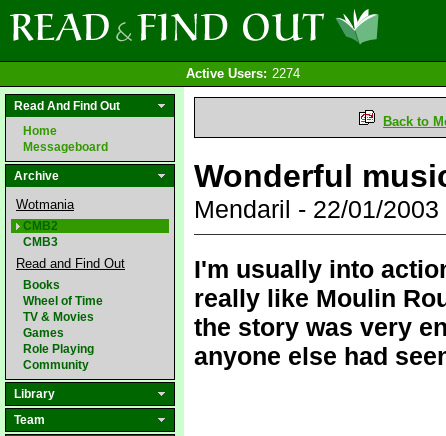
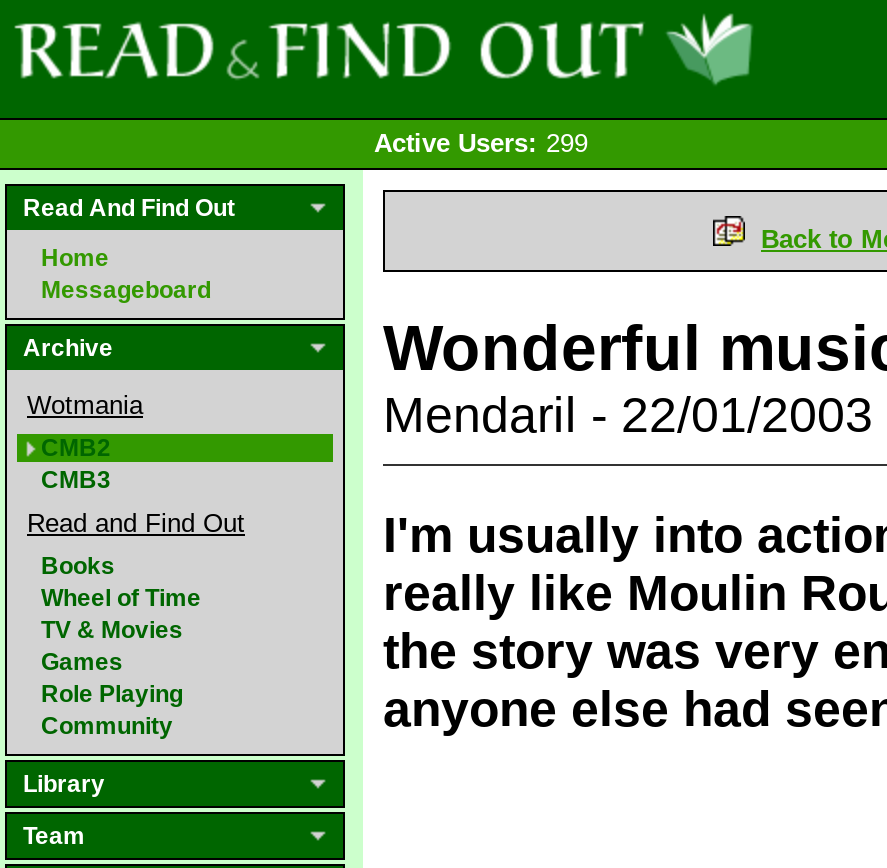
- Active Users: 2274
+ Active Users: 299
